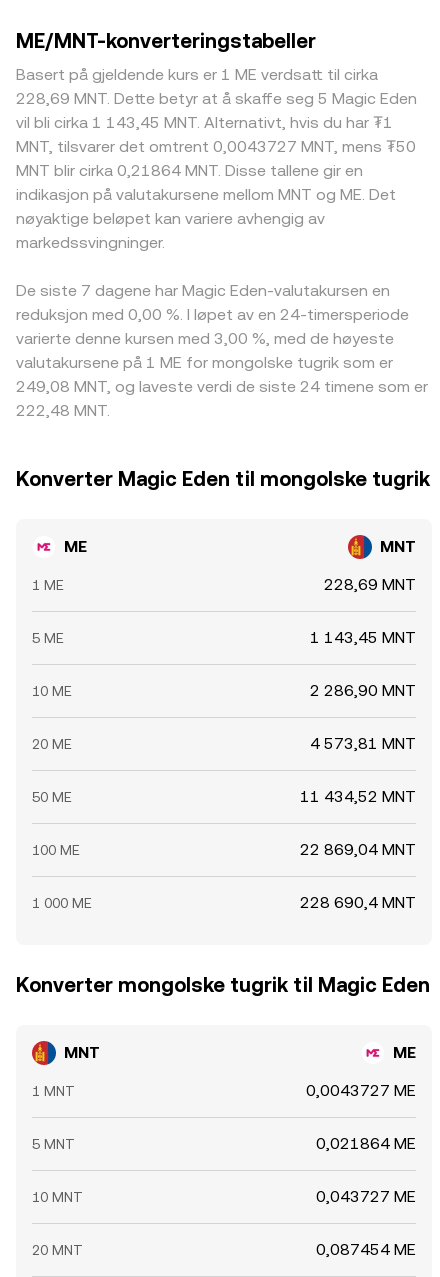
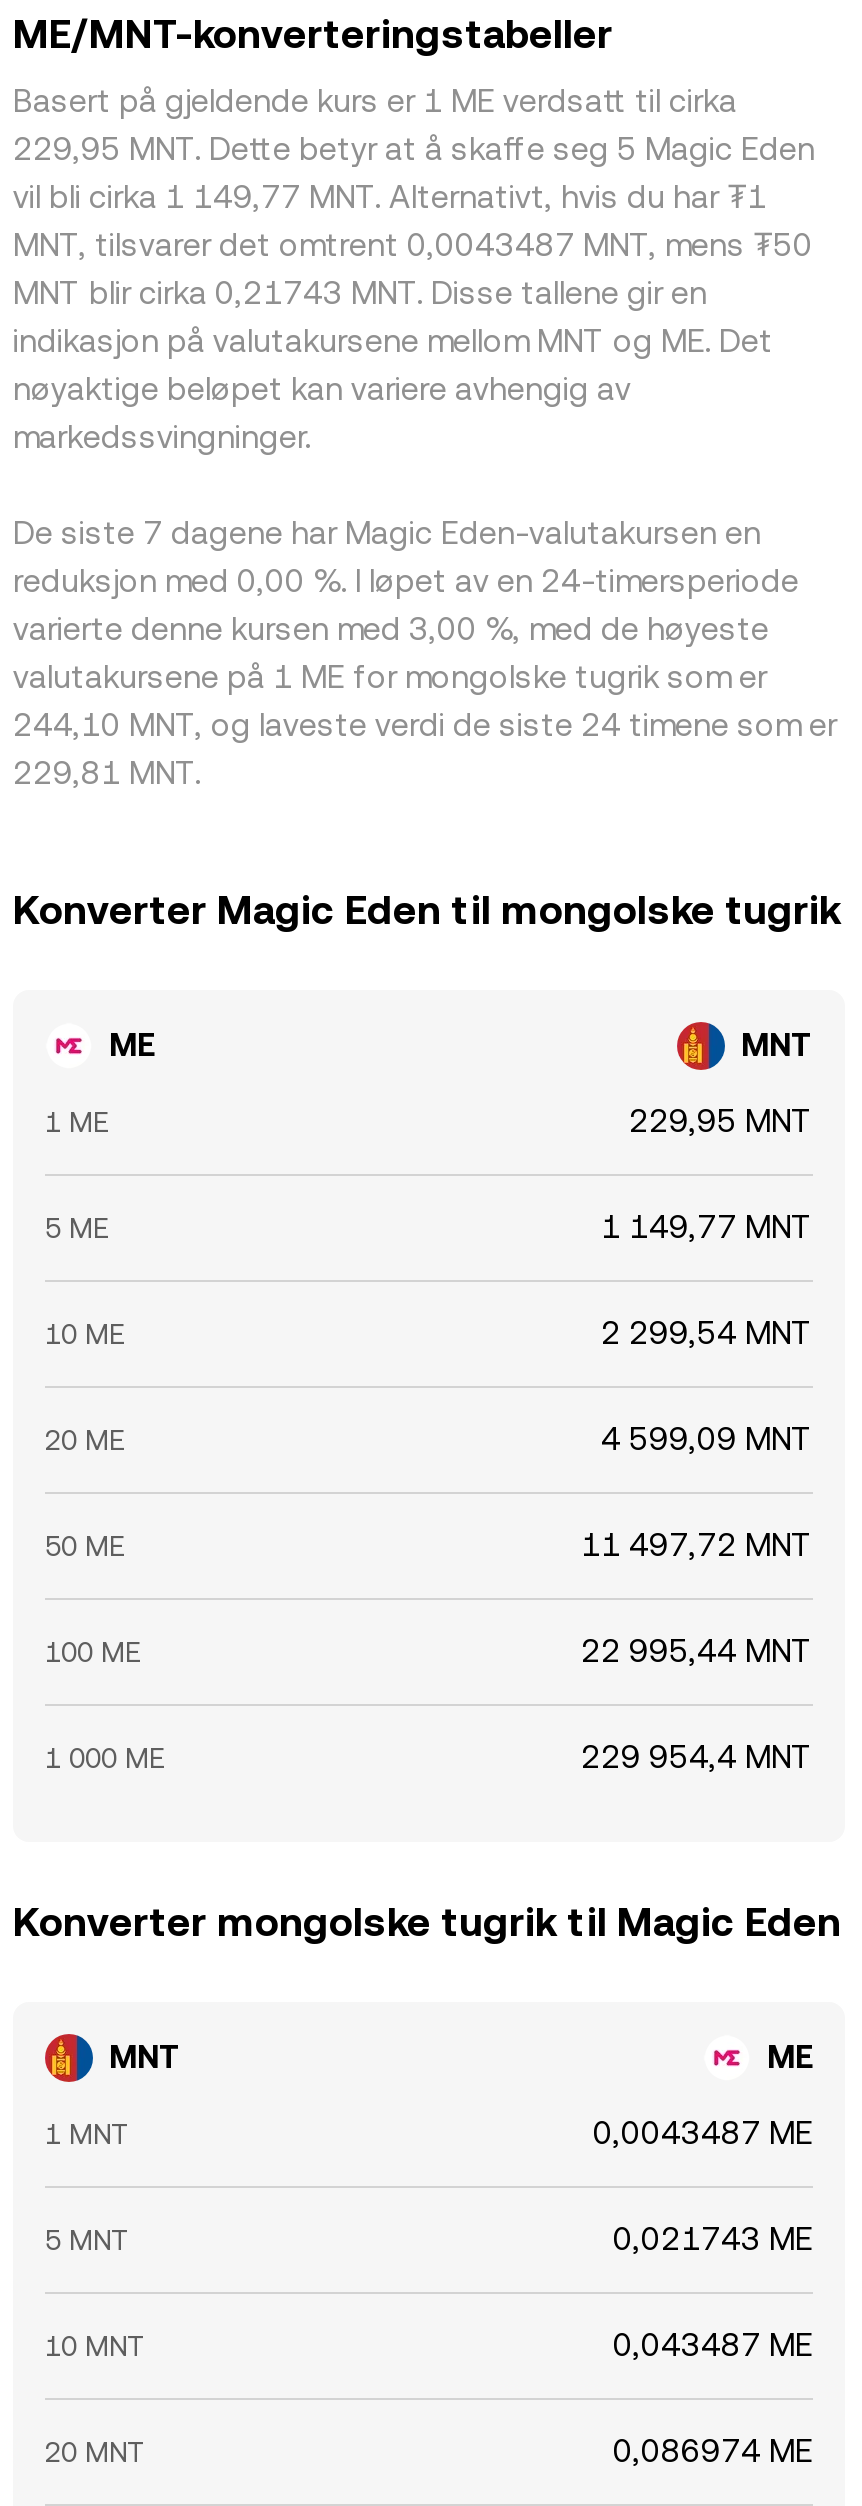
- 228,69 MNT. Dette betyr at å skaffe seg 5 Magic Eden
+ 229,95 MNT. Dette betyr at å skaffe seg 5 Magic Eden

- vil bli cirka 1 143,45 MNT. Alternativt, hvis du har ₮1
+ vil bli cirka 1 149,77 MNT. Alternativt, hvis du har ₮1

- MNT, tilsvarer det omtrent 0,0043727 MNT, mens ₮50
+ MNT, tilsvarer det omtrent 0,0043487 MNT, mens ₮50

- MNT blir cirka 0,21864 MNT. Disse tallene gir en
+ MNT blir cirka 0,21743 MNT. Disse tallene gir en

- 249,08 MNT, og laveste verdi de siste 24 timene som er
+ 244,10 MNT, og laveste verdi de siste 24 timene som er

- 222,48 MNT.
+ 229,81 MNT.

- 228,69 MNT
+ 229,95 MNT

- 1 143,45 MNT
+ 1 149,77 MNT

- 2 286,90 MNT
+ 2 299,54 MNT

- 4 573,81 MNT
+ 4 599,09 MNT

- 11 434,52 MNT
+ 11 497,72 MNT

- 22 869,04 MNT
+ 22 995,44 MNT

- 228 690,4 MNT
+ 229 954,4 MNT

- 0,0043727 ME
+ 0,0043487 ME

- 0,021864 ME
+ 0,021743 ME

- 0,043727 ME
+ 0,043487 ME

- 0,087454 ME
+ 0,086974 ME
